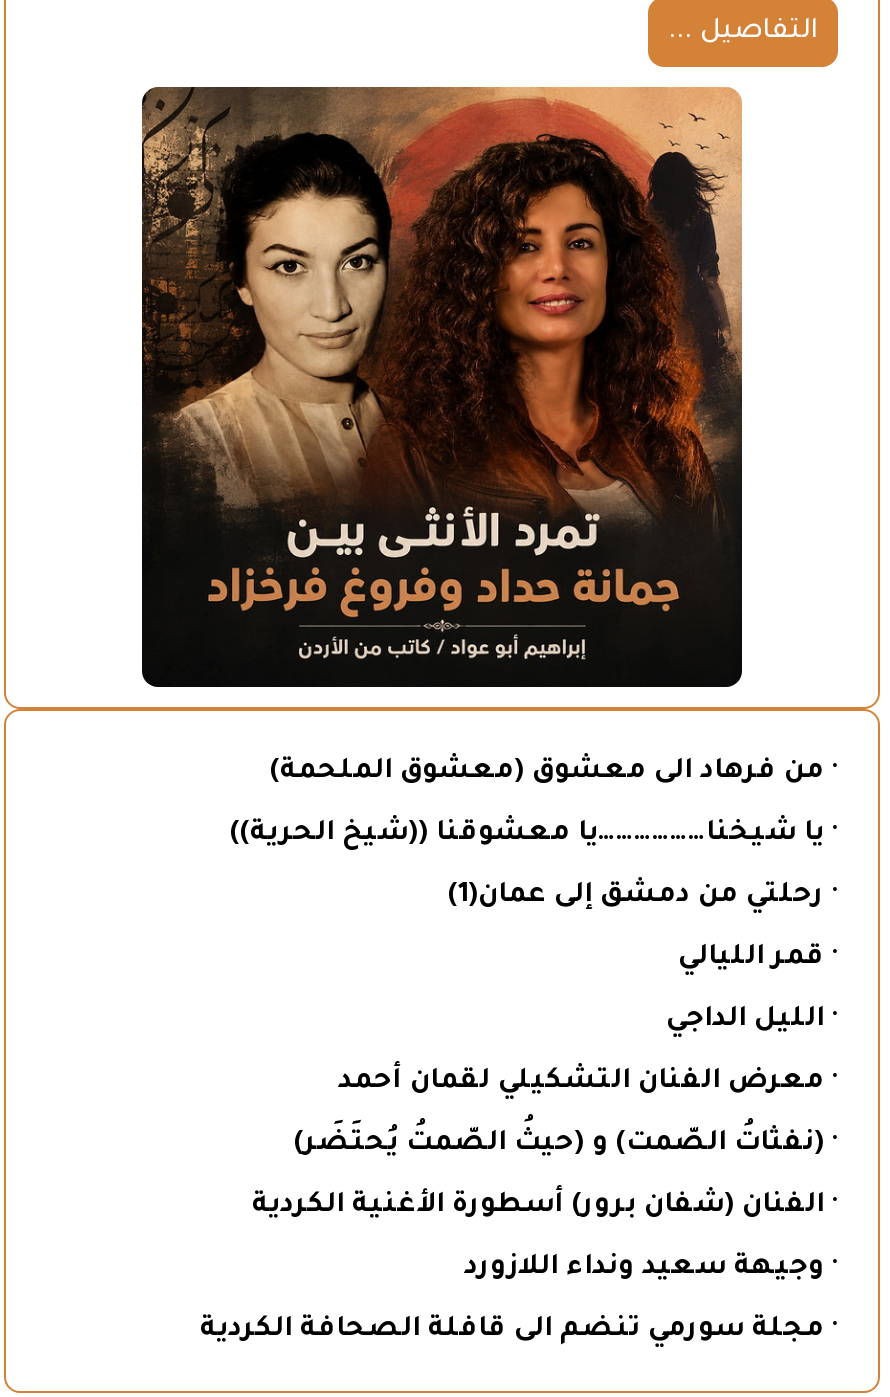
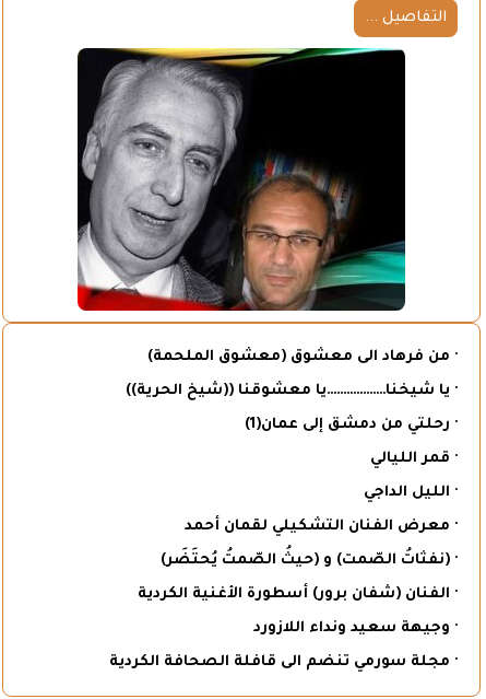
- [image]
+ [image]
